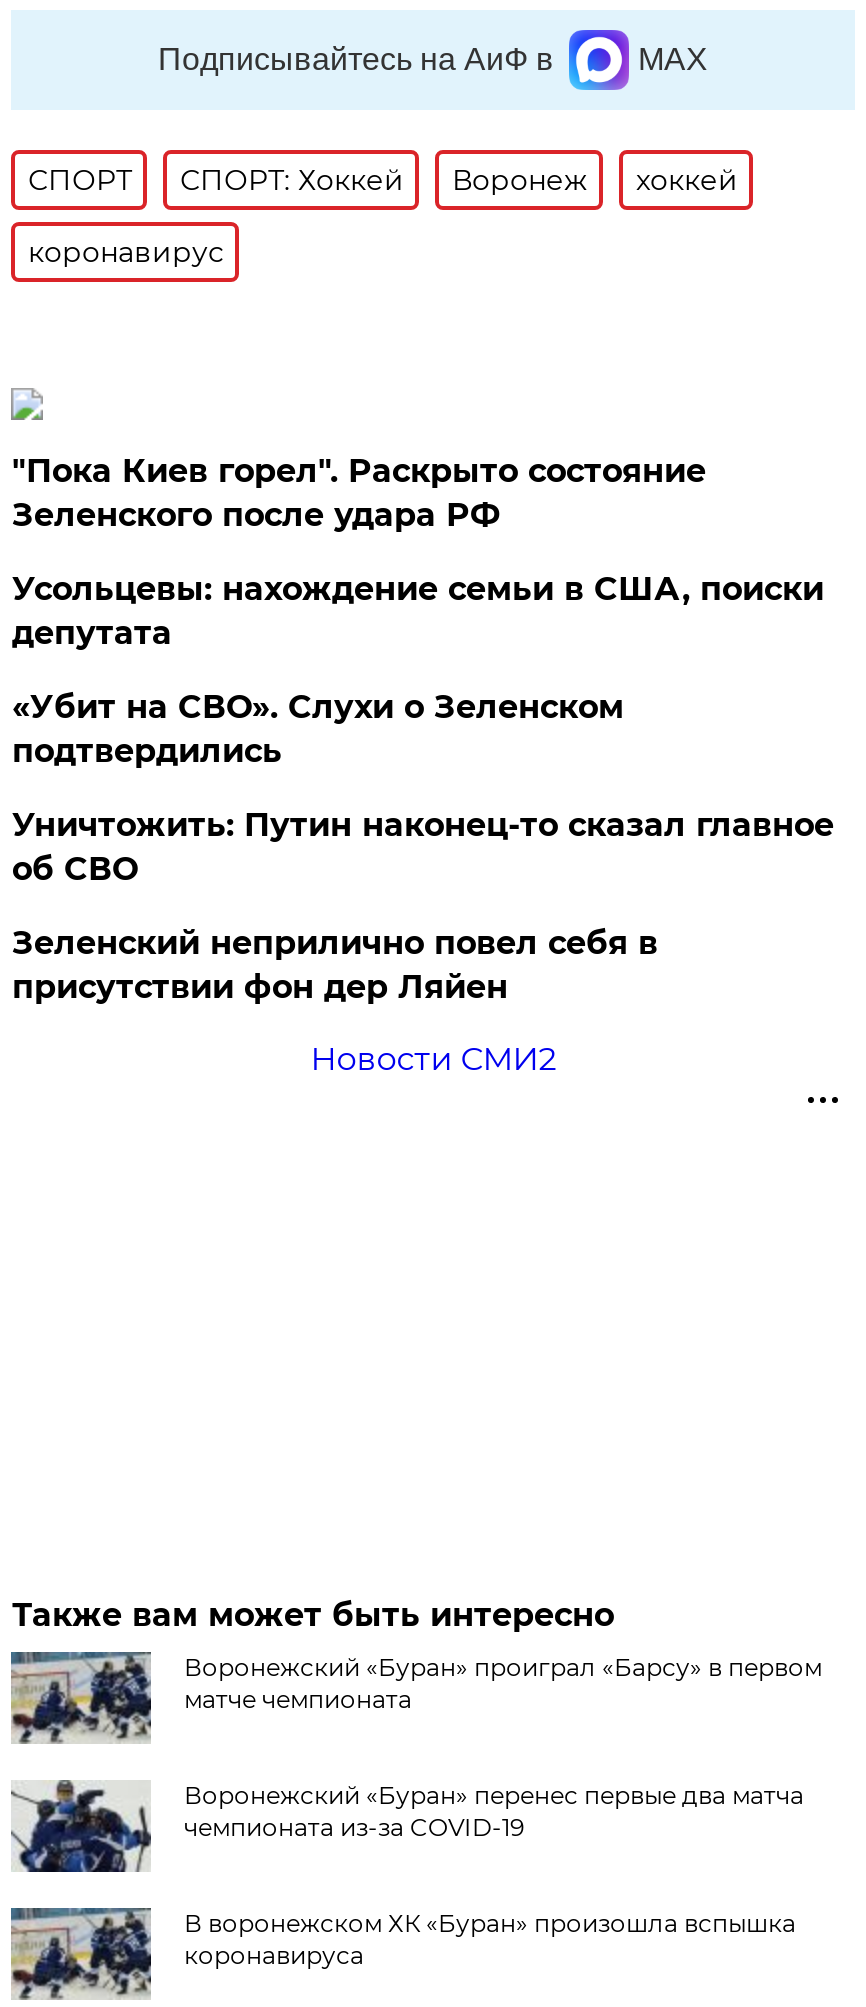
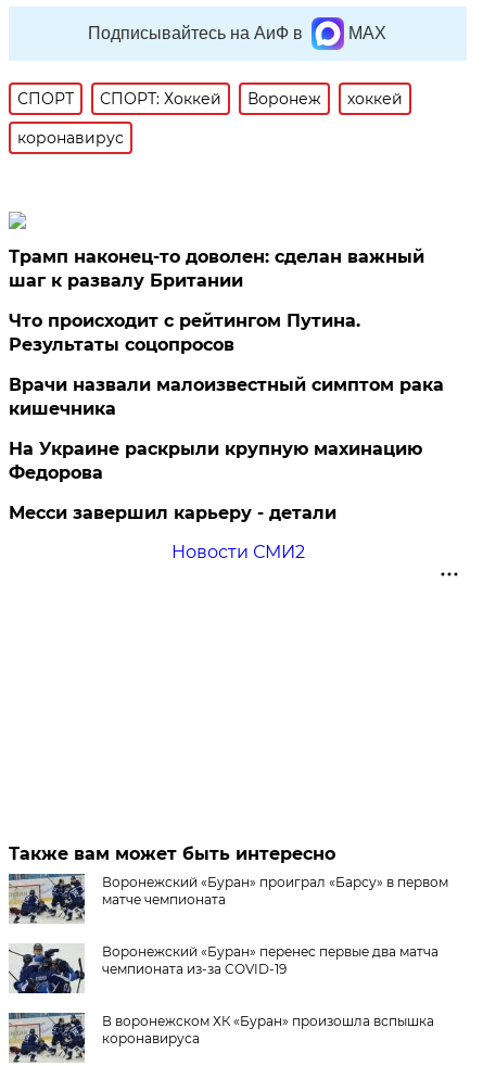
- "Пока Киев горел". Раскрыто состояние
- Зеленского после удара РФ
+ Трамп наконец-то доволен: сделан важный
+ шаг к развалу Британии

- Усольцевы: нахождение семьи в США, поиски
- депутата
+ Что происходит с рейтингом Путина.
+ Результаты соцопросов

- «Убит на СВО». Слухи о Зеленском
- подтвердились
+ Врачи назвали малоизвестный симптом рака
+ кишечника

- Уничтожить: Путин наконец-то сказал главное
- об СВО
+ На Украине раскрыли крупную махинацию
+ Федорова

- Зеленский неприлично повел cебя в
- присутствии фон дер Ляйен
+ Месси завершил карьеру - детали
